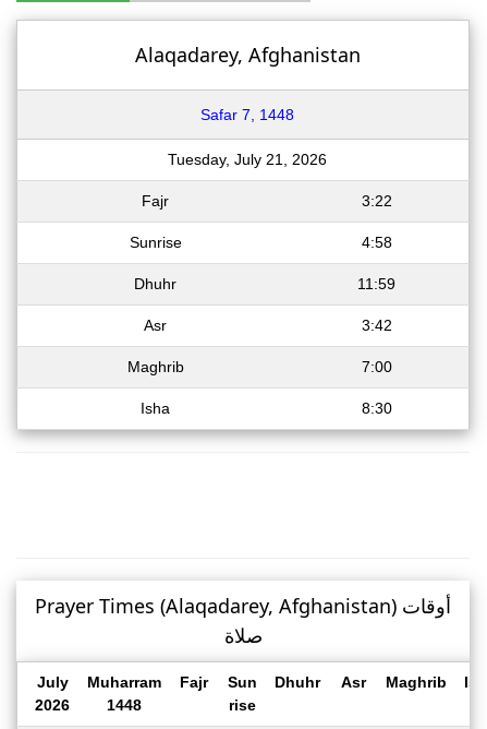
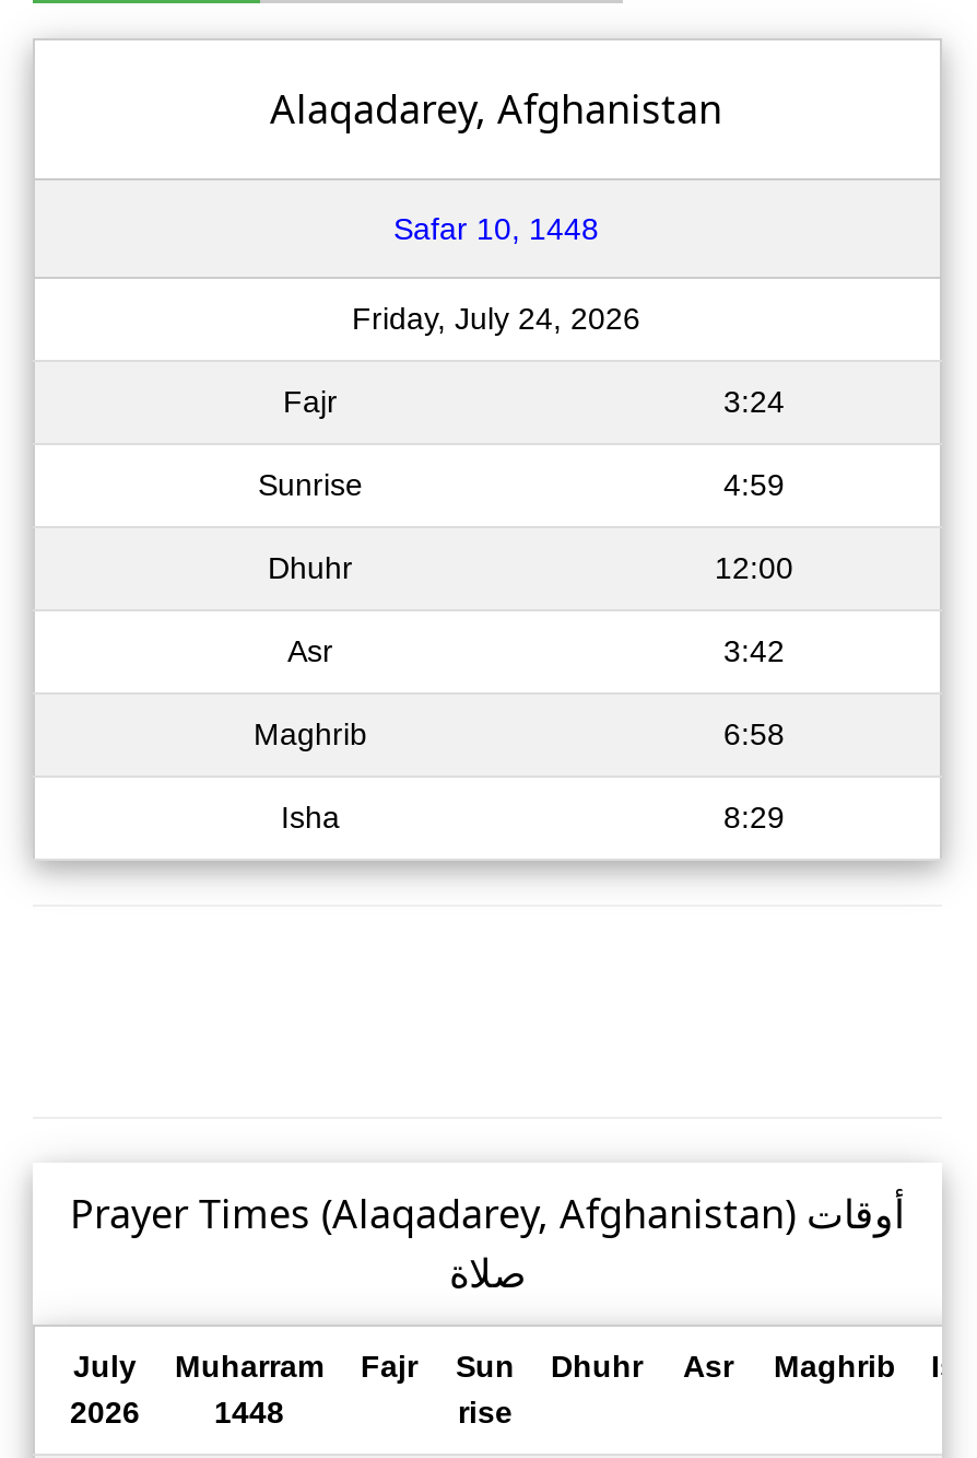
- Safar 7, 1448
+ Safar 10, 1448

- Tuesday, July 21, 2026
+ Friday, July 24, 2026

- 3:22
+ 3:24

- 4:58
+ 4:59

- 11:59
+ 12:00

- 7:00
+ 6:58

- 8:30
+ 8:29
